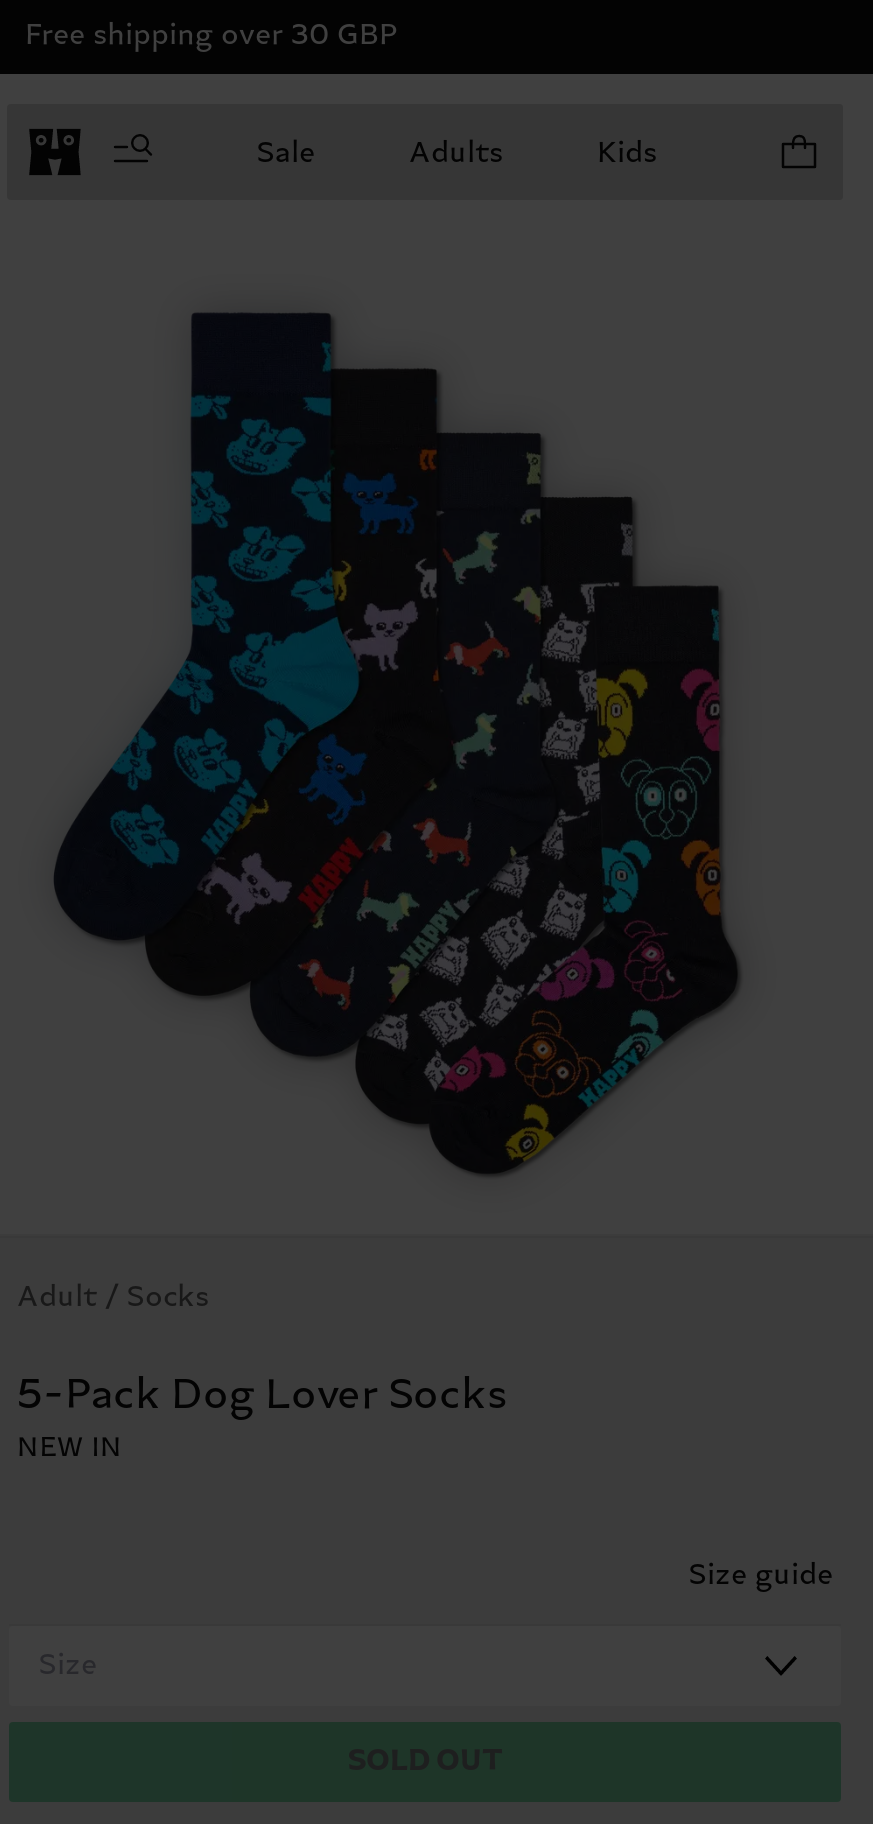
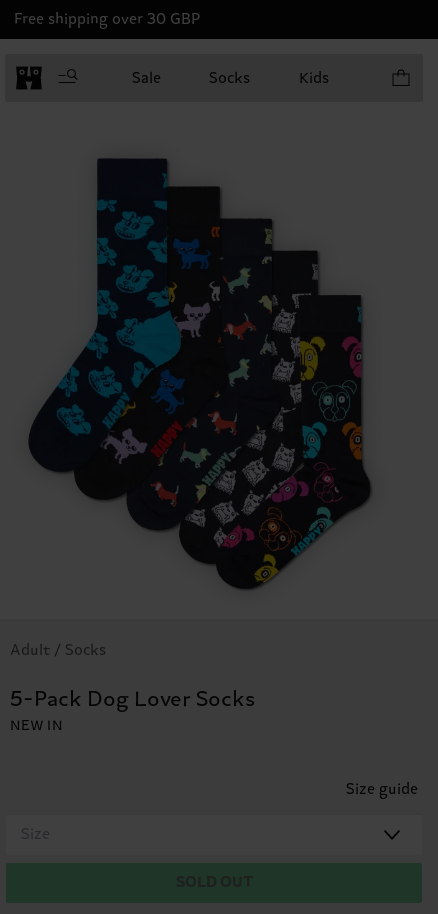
- Adults
+ Socks
